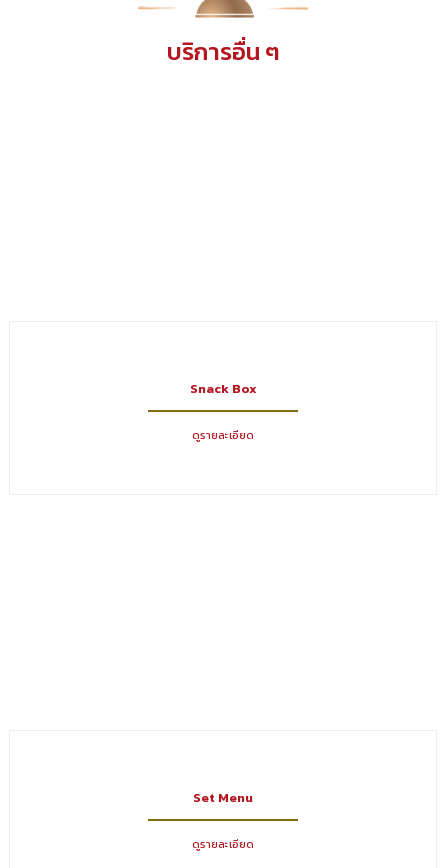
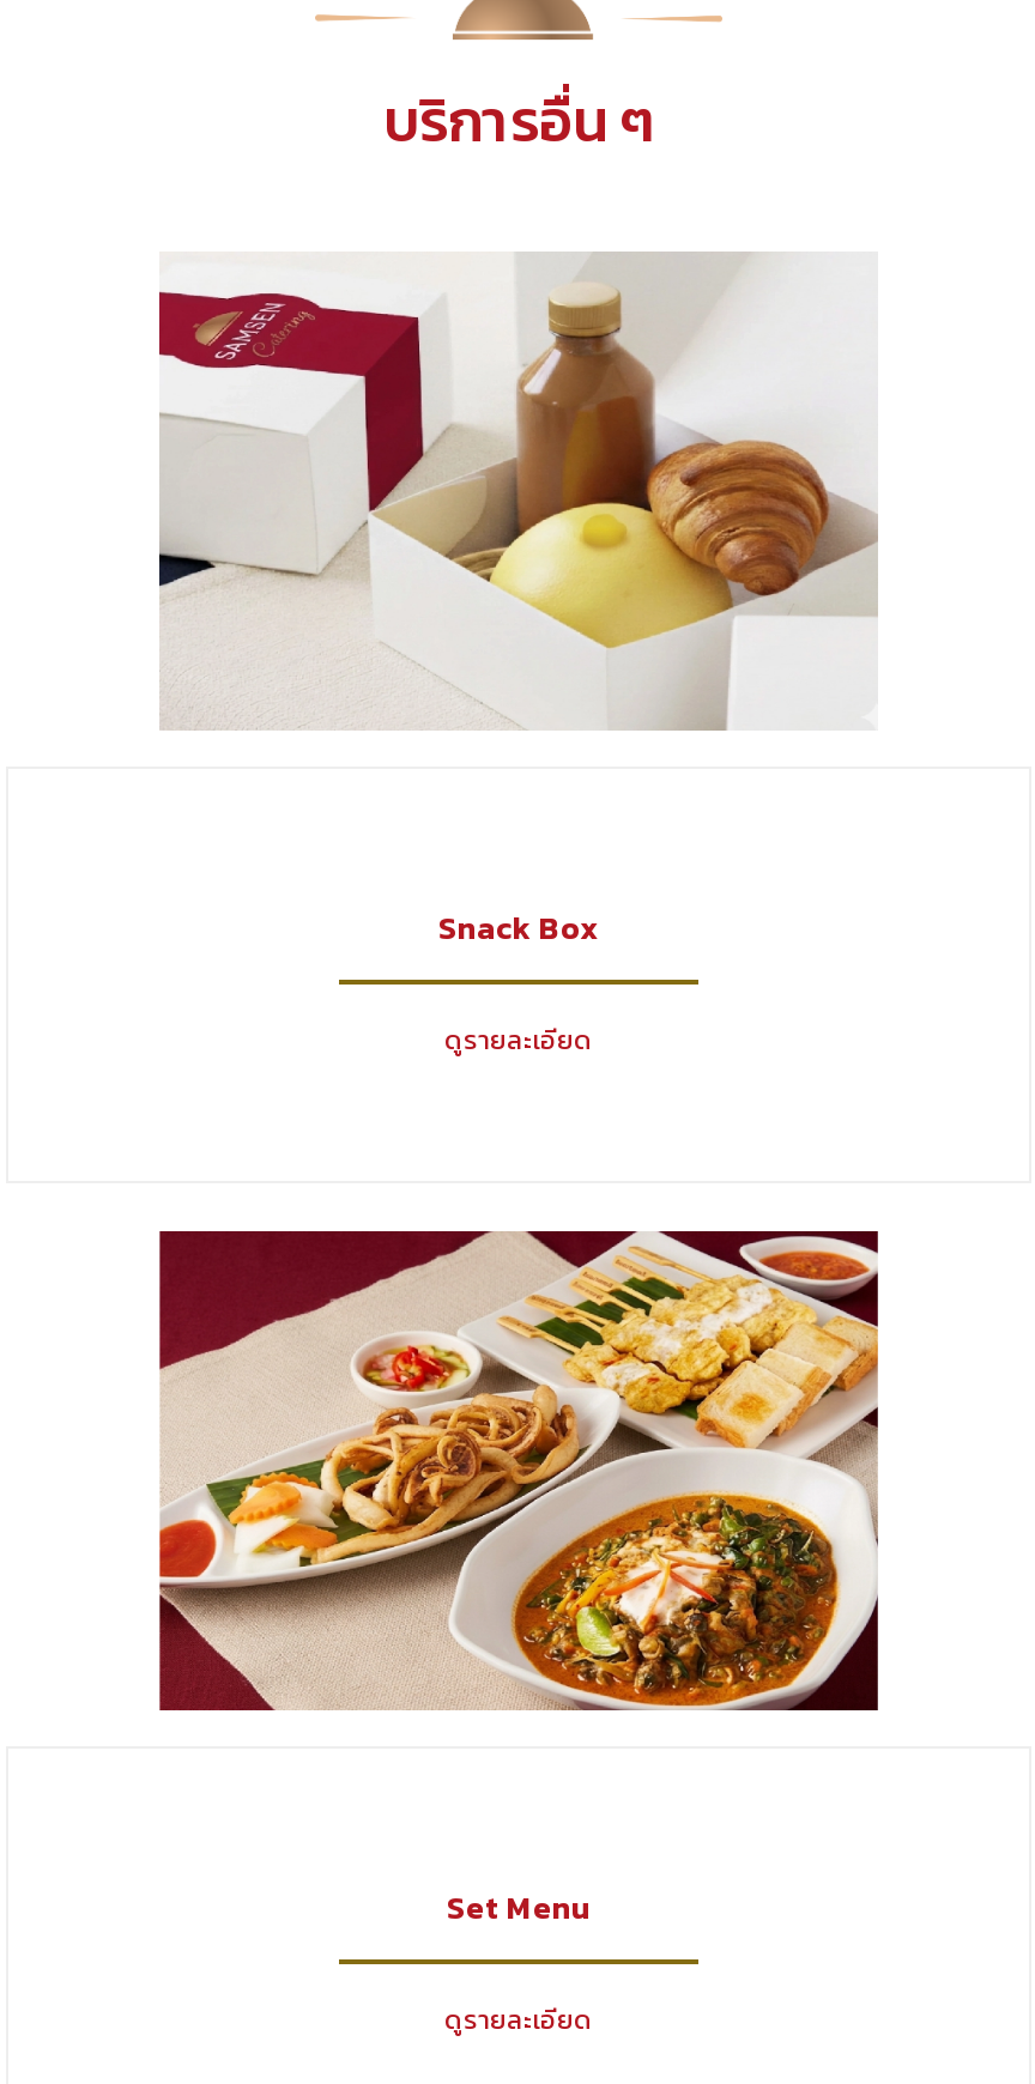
+ [image]

+ [image]
